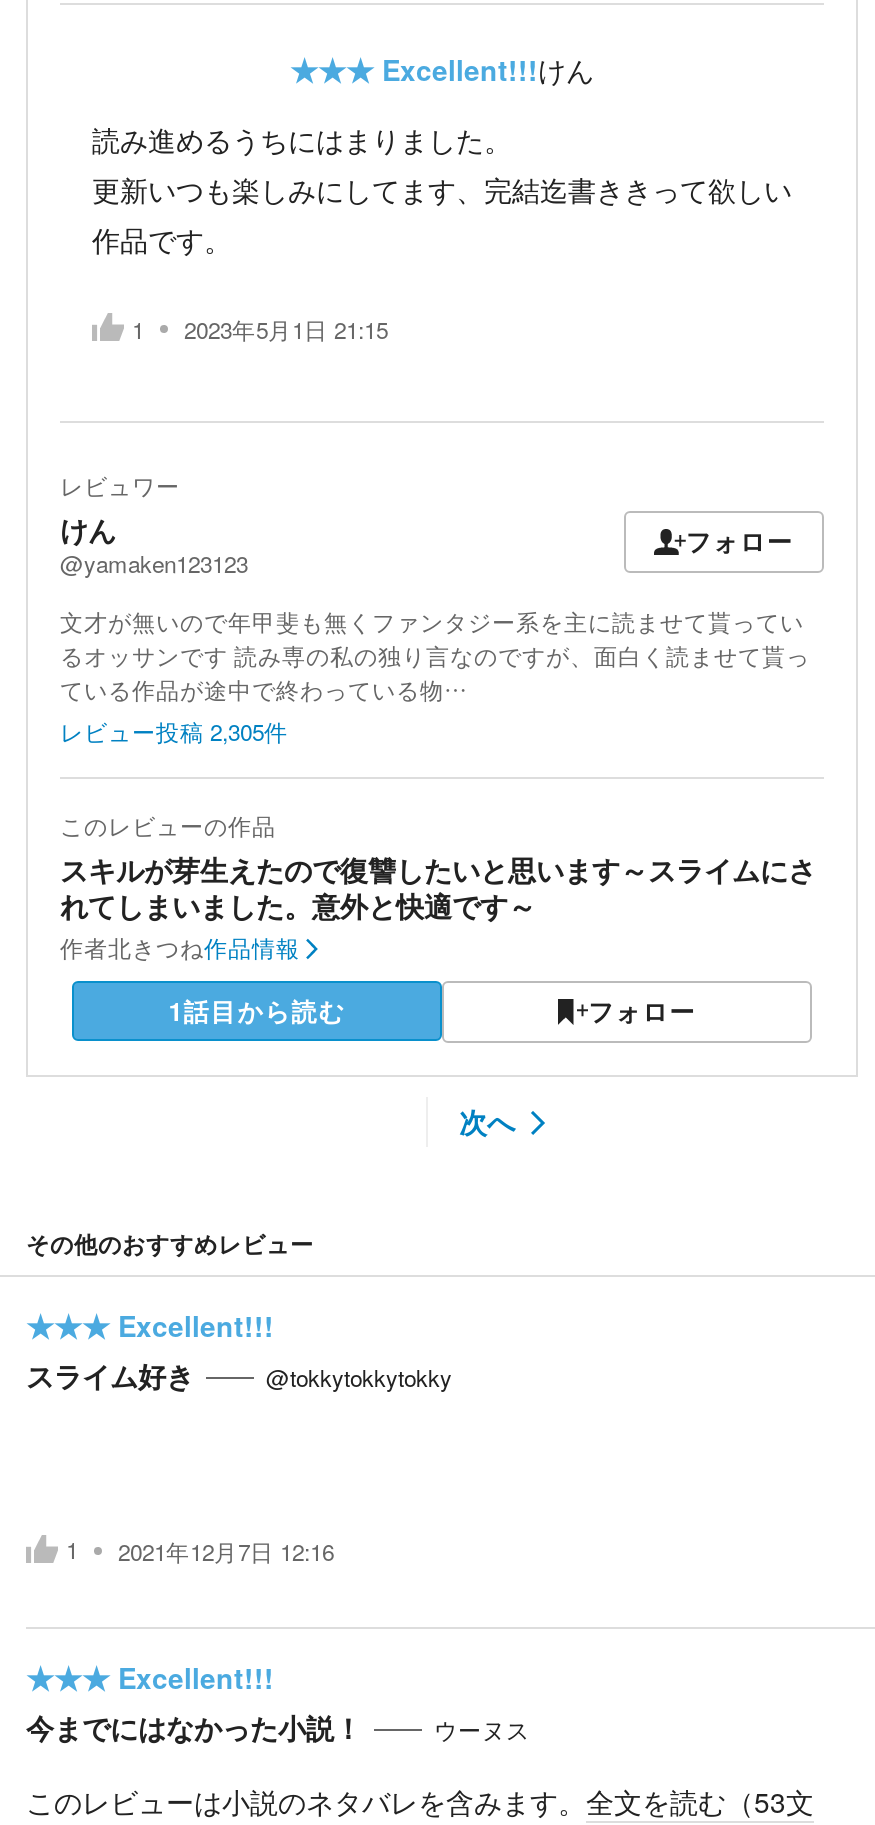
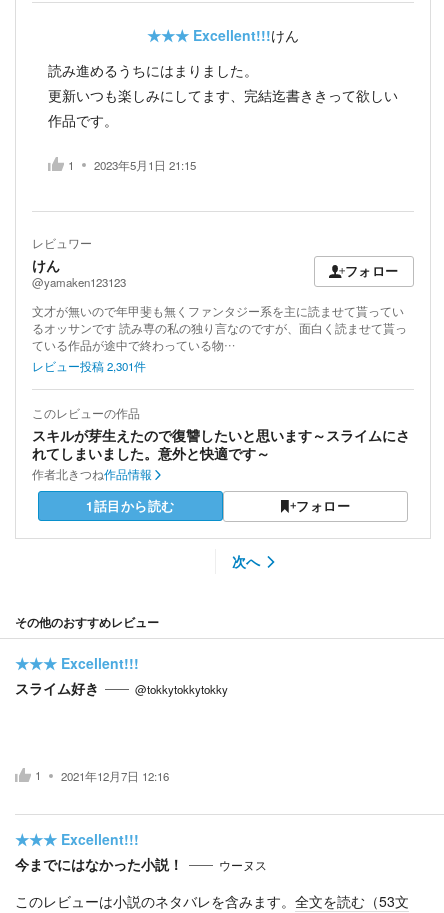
- レビュー投稿2,305件
+ レビュー投稿2,301件
